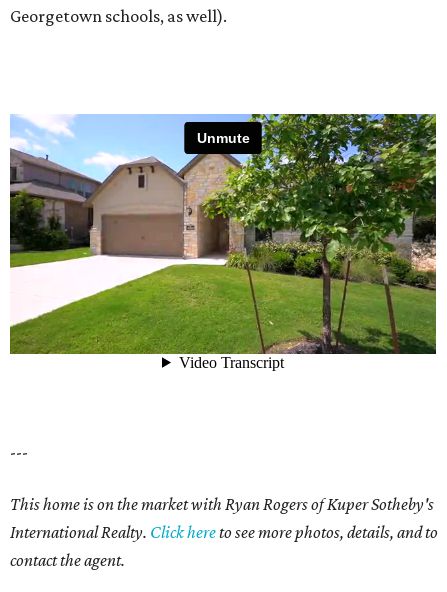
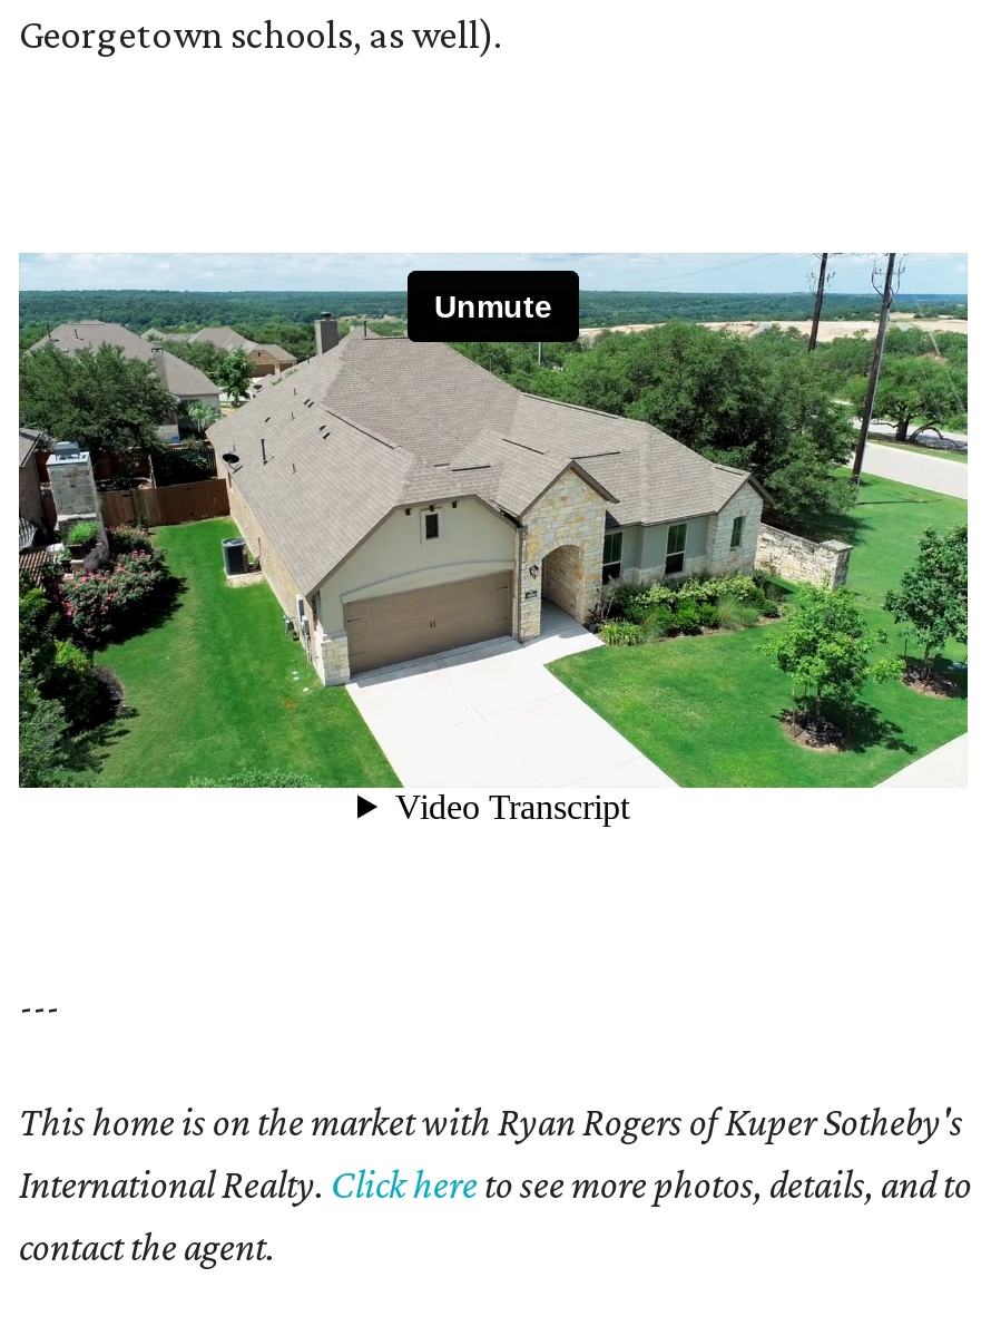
- [image]
+ [image]
